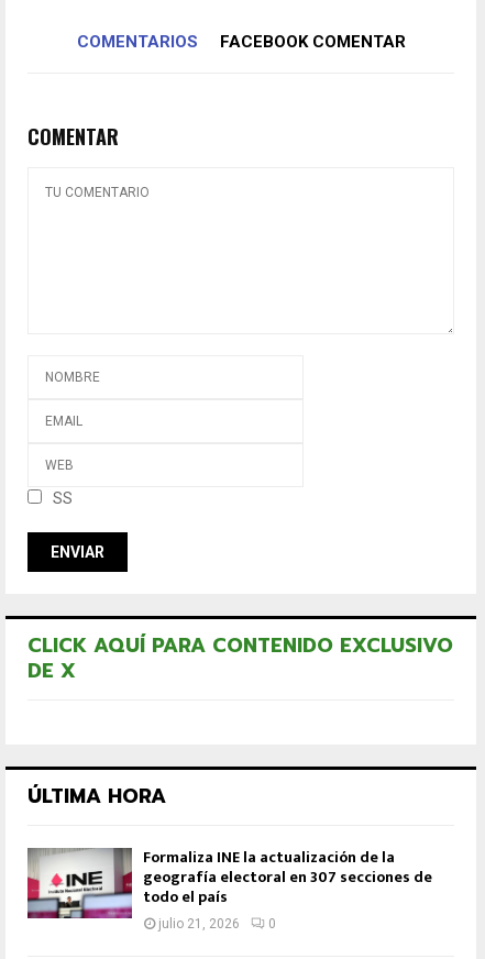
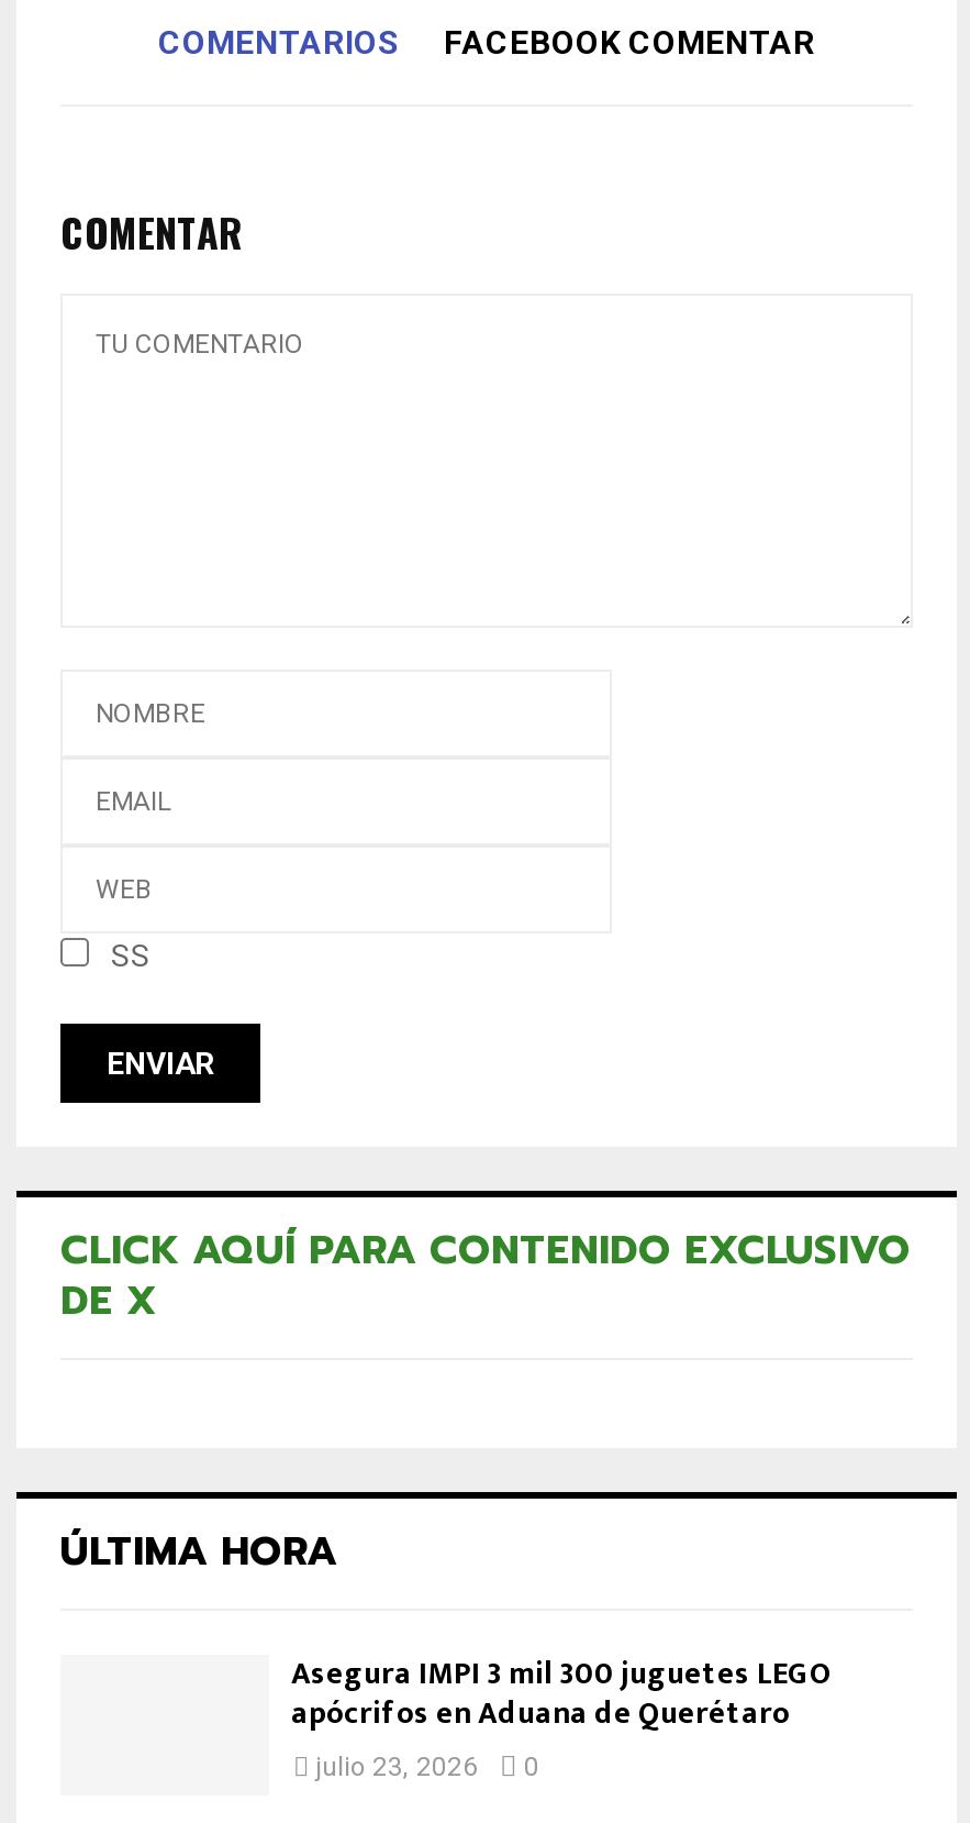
- [image]

- Formaliza INE la actualización de la
- geografía electoral en 307 secciones de
- todo el país
- julio 21, 2026
+ Asegura IMPI 3 mil 300 juguetes LEGO
+ apócrifos en Aduana de Querétaro
+ julio 23, 2026
